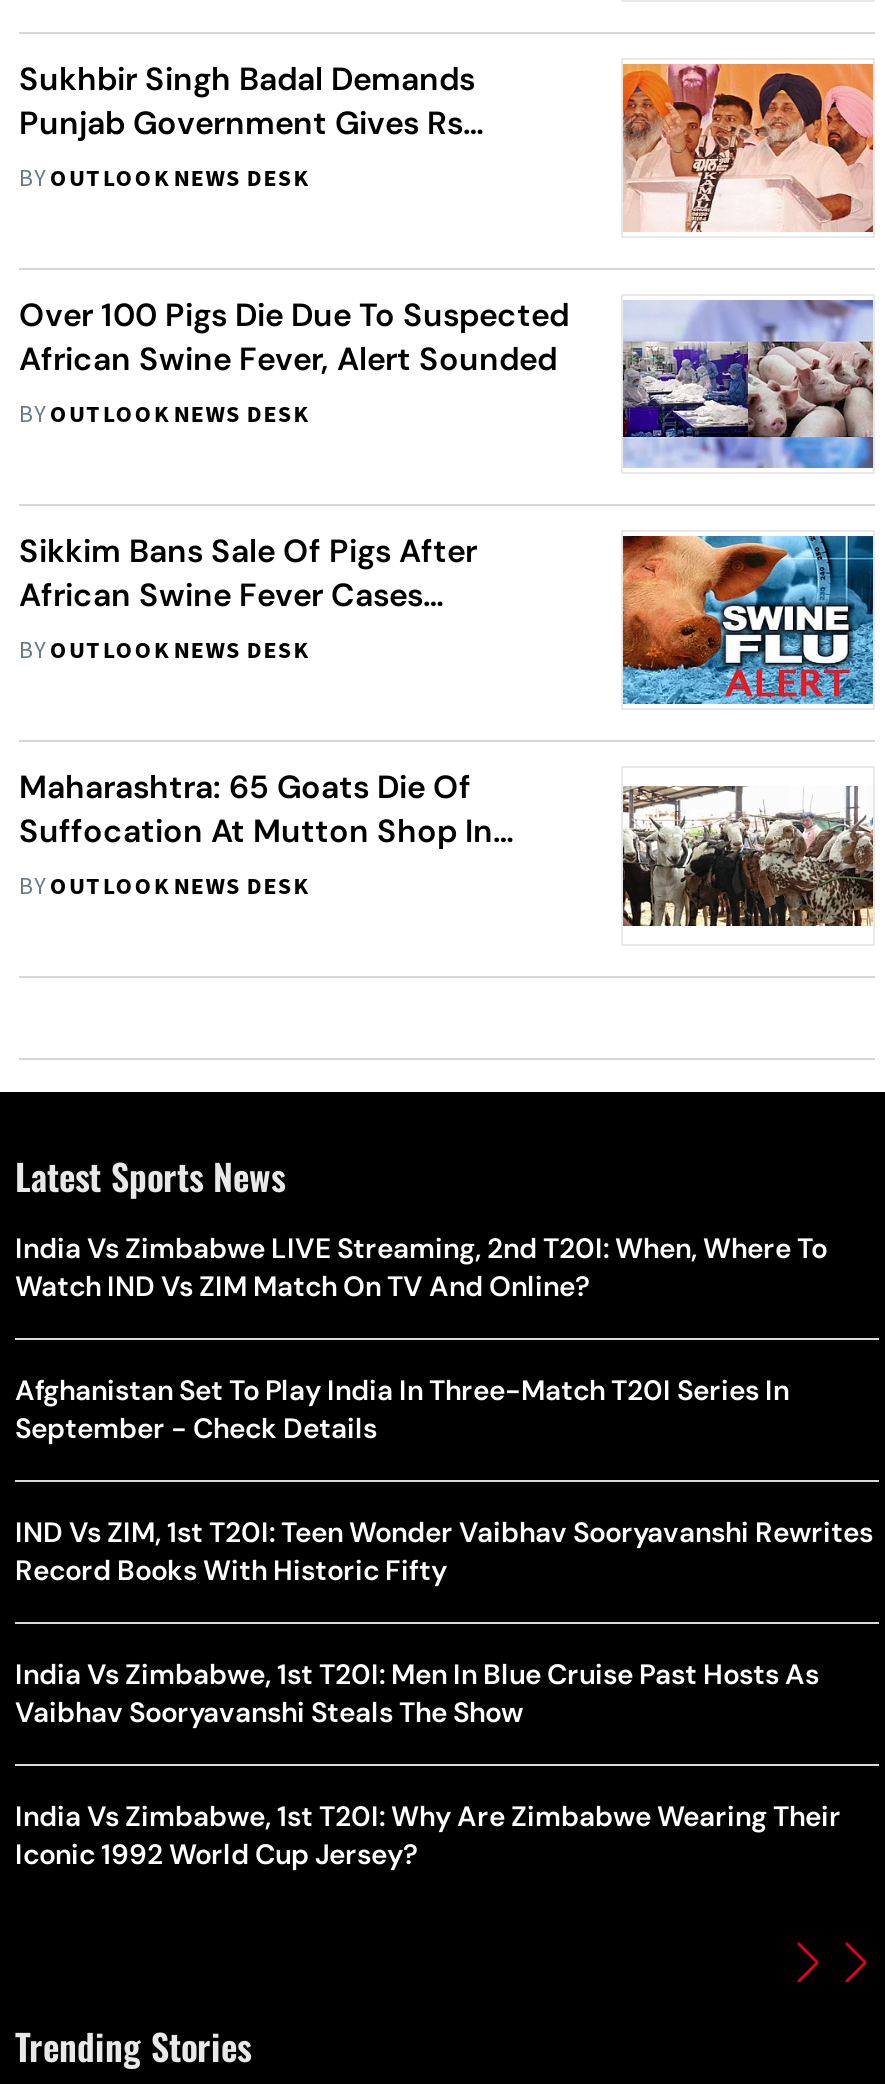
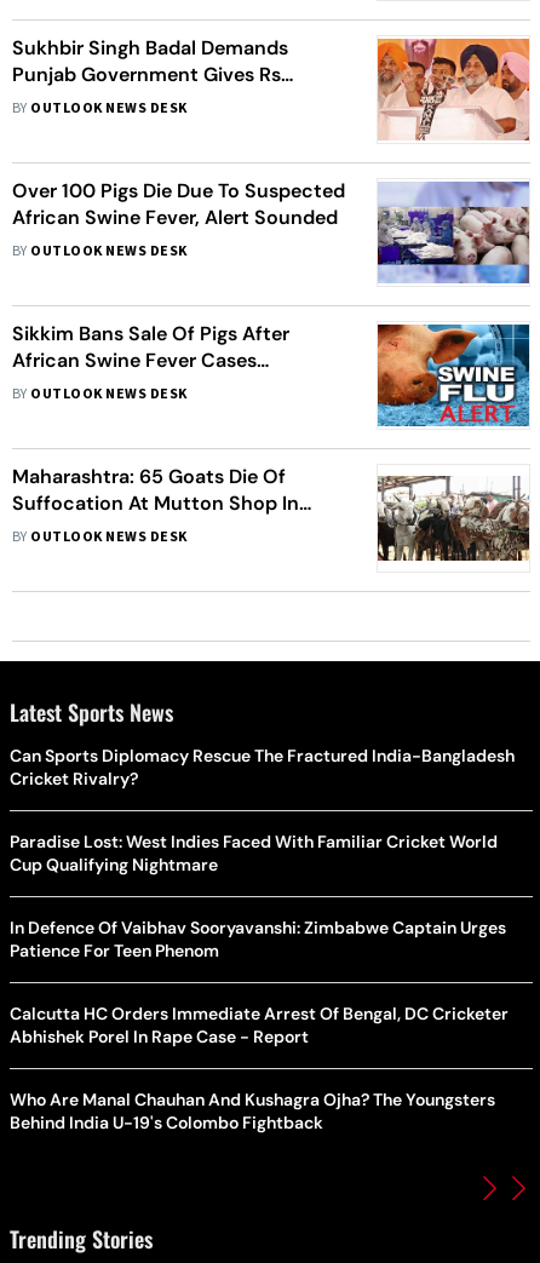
- India Vs Zimbabwe LIVE Streaming, 2nd T20I: When, Where To
- Watch IND Vs ZIM Match On TV And Online?
+ Can Sports Diplomacy Rescue The Fractured India-Bangladesh
+ Cricket Rivalry?

- Afghanistan Set To Play India In Three-Match T20I Series In
- September - Check Details
+ Paradise Lost: West Indies Faced With Familiar Cricket World
+ Cup Qualifying Nightmare

- IND Vs ZIM, 1st T20I: Teen Wonder Vaibhav Sooryavanshi Rewrites
- Record Books With Historic Fifty
+ In Defence Of Vaibhav Sooryavanshi: Zimbabwe Captain Urges
+ Patience For Teen Phenom

- India Vs Zimbabwe, 1st T20I: Men In Blue Cruise Past Hosts As
- Vaibhav Sooryavanshi Steals The Show
+ Calcutta HC Orders Immediate Arrest Of Bengal, DC Cricketer
+ Abhishek Porel In Rape Case - Report

- India Vs Zimbabwe, 1st T20I: Why Are Zimbabwe Wearing Their
- Iconic 1992 World Cup Jersey?
+ Who Are Manal Chauhan And Kushagra Ojha? The Youngsters
+ Behind India U-19's Colombo Fightback
